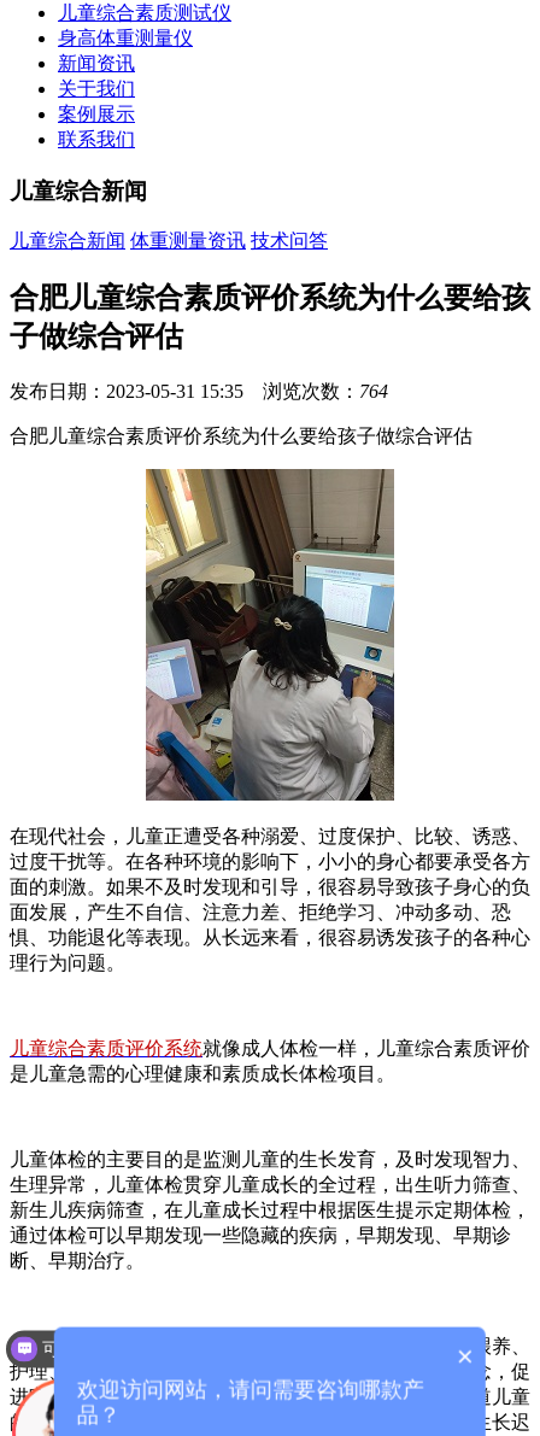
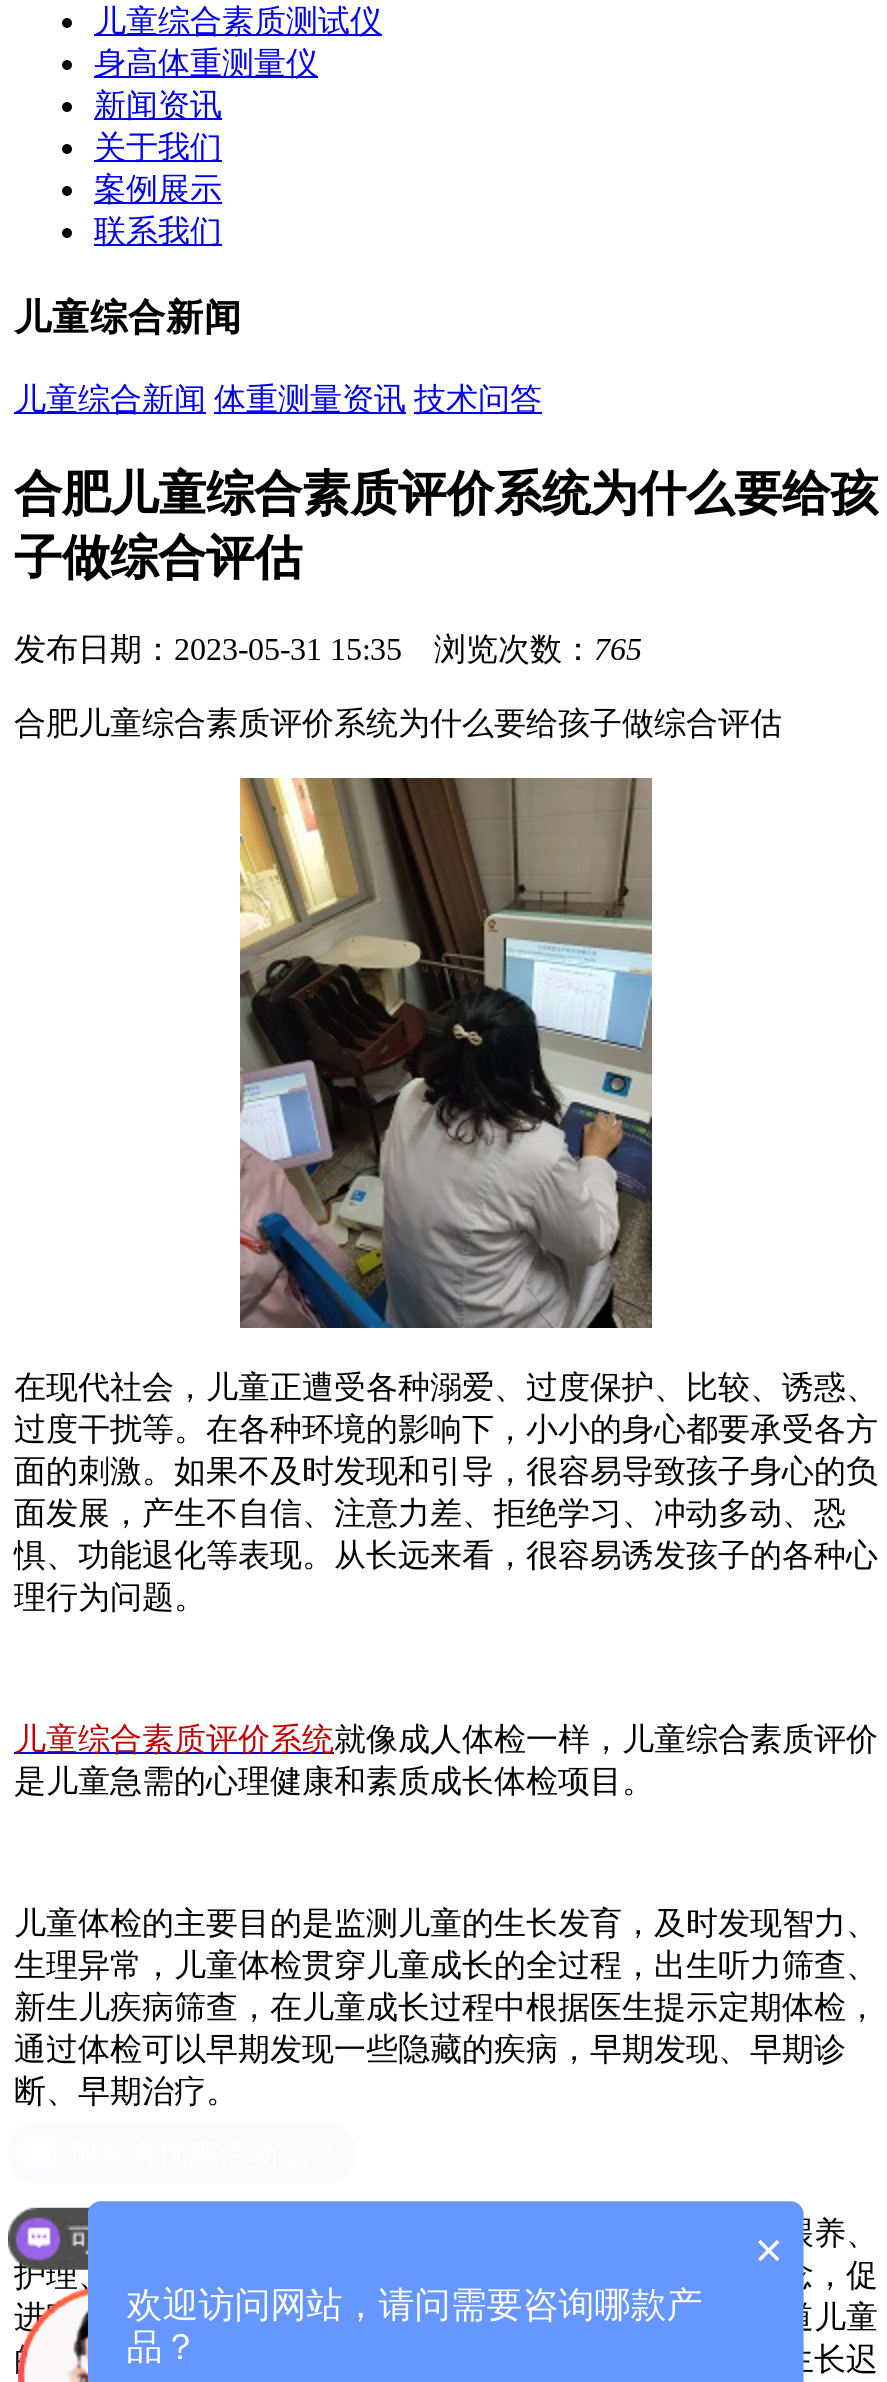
- 发布日期：2023-05-31 15:35 浏览次数：764
+ 发布日期：2023-05-31 15:35 浏览次数：765
